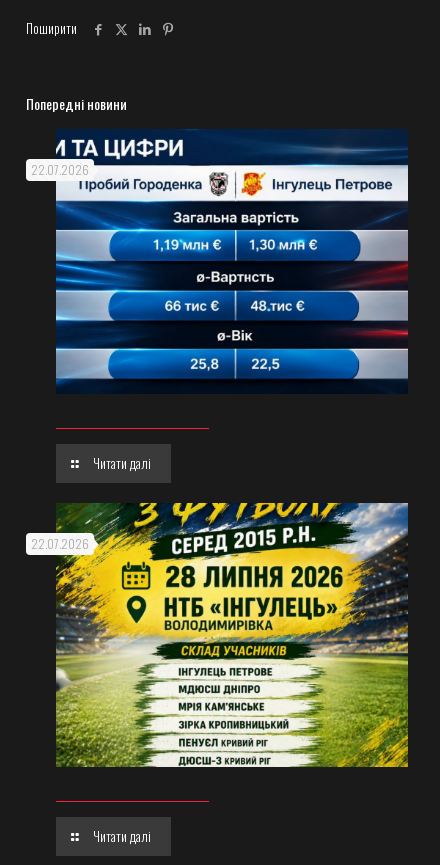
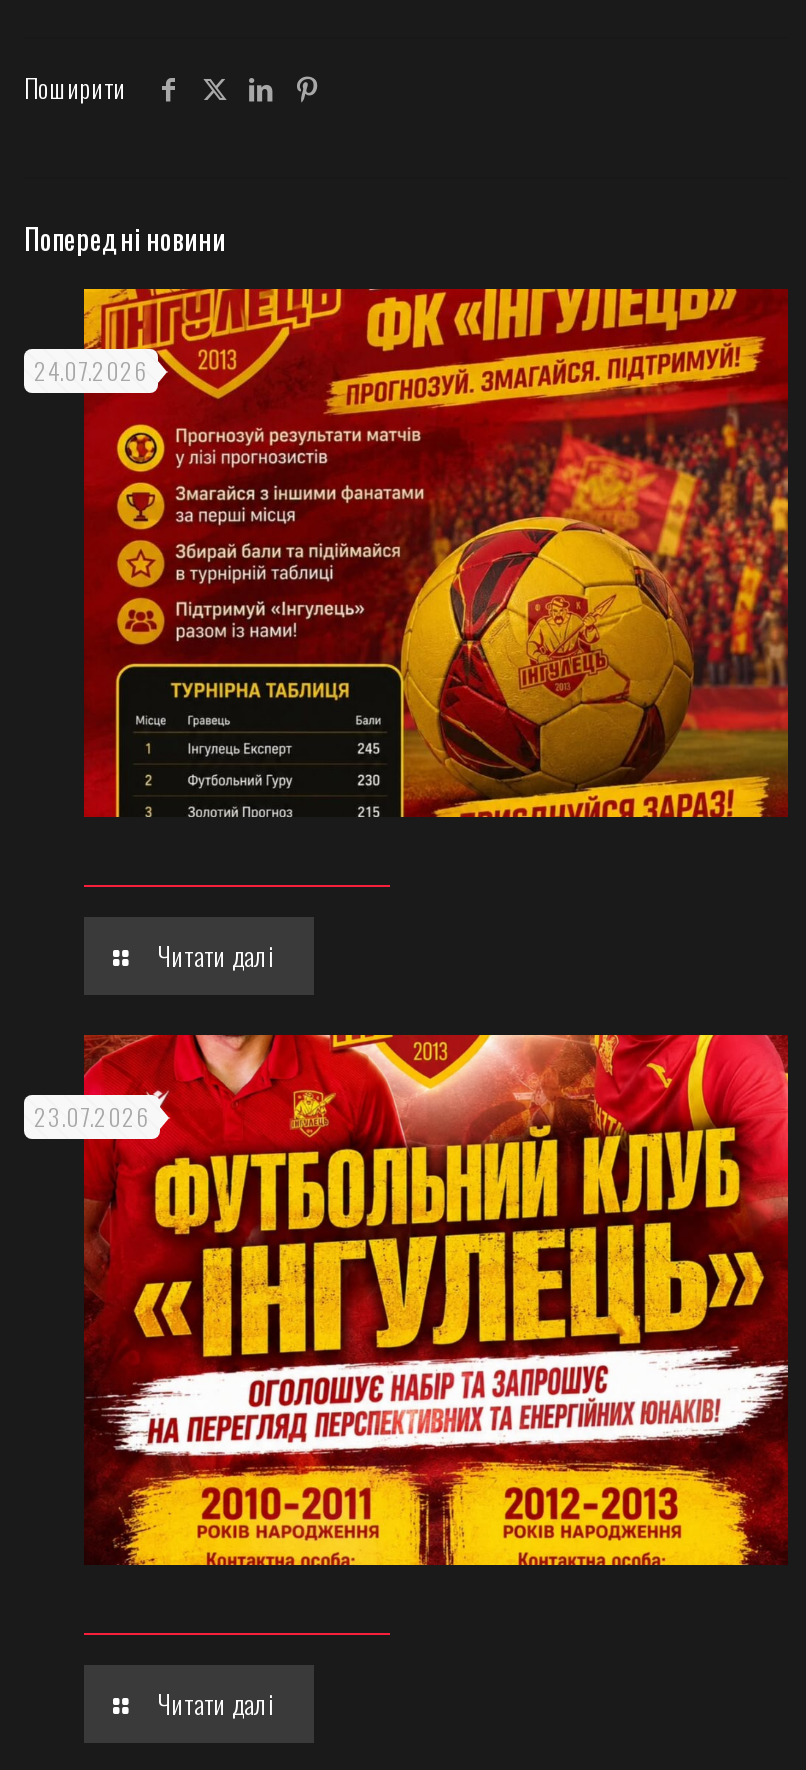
- [image]
- 22.07.2026
+ [image]
+ 24.07.2026

- [image]
- 22.07.2026
+ [image]
+ 23.07.2026
